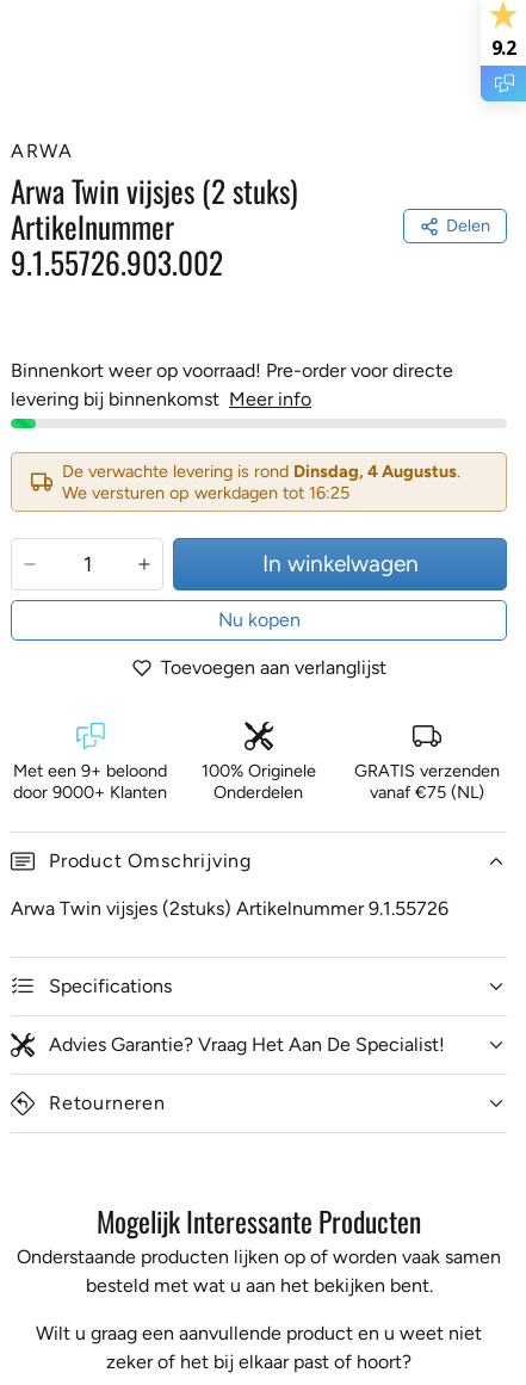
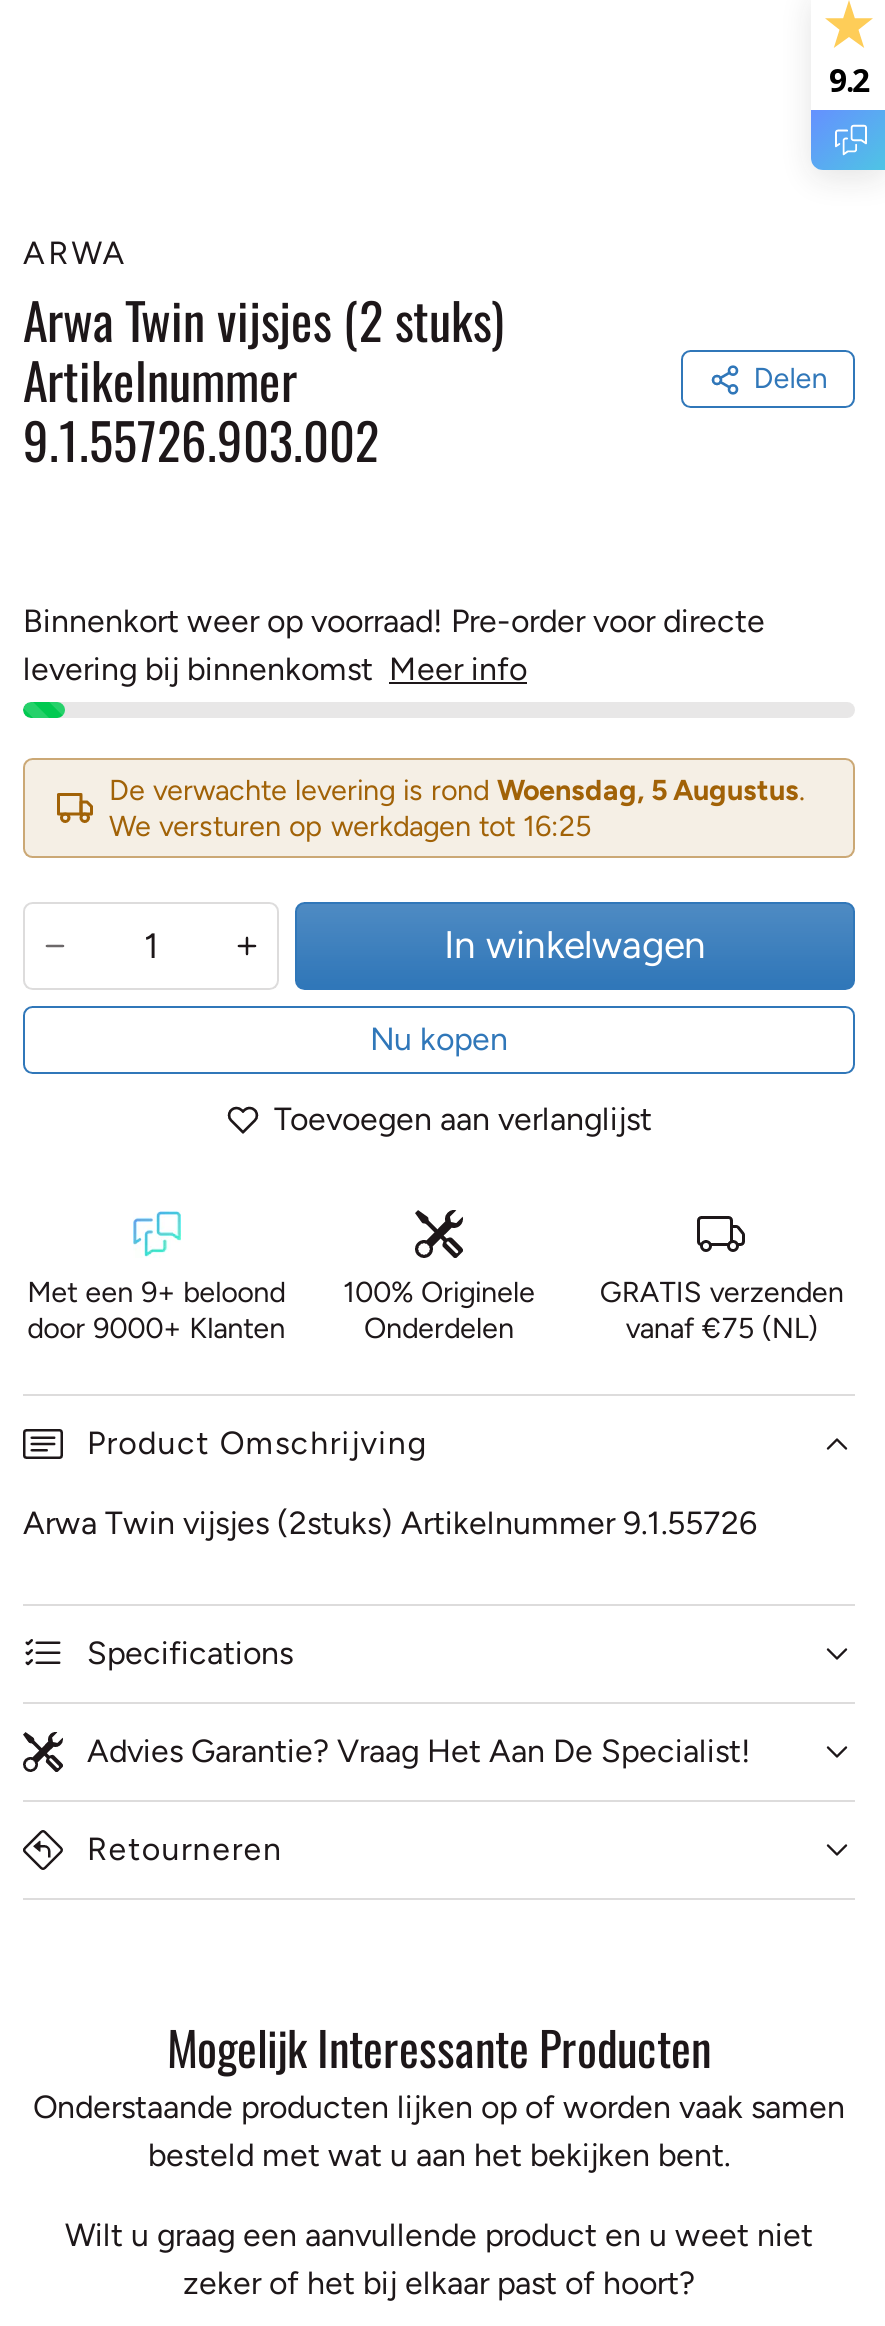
- De verwachte levering is rond Dinsdag, 4 Augustus.
+ De verwachte levering is rond Woensdag, 5 Augustus.
